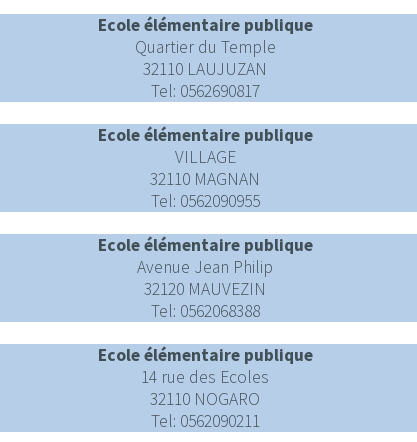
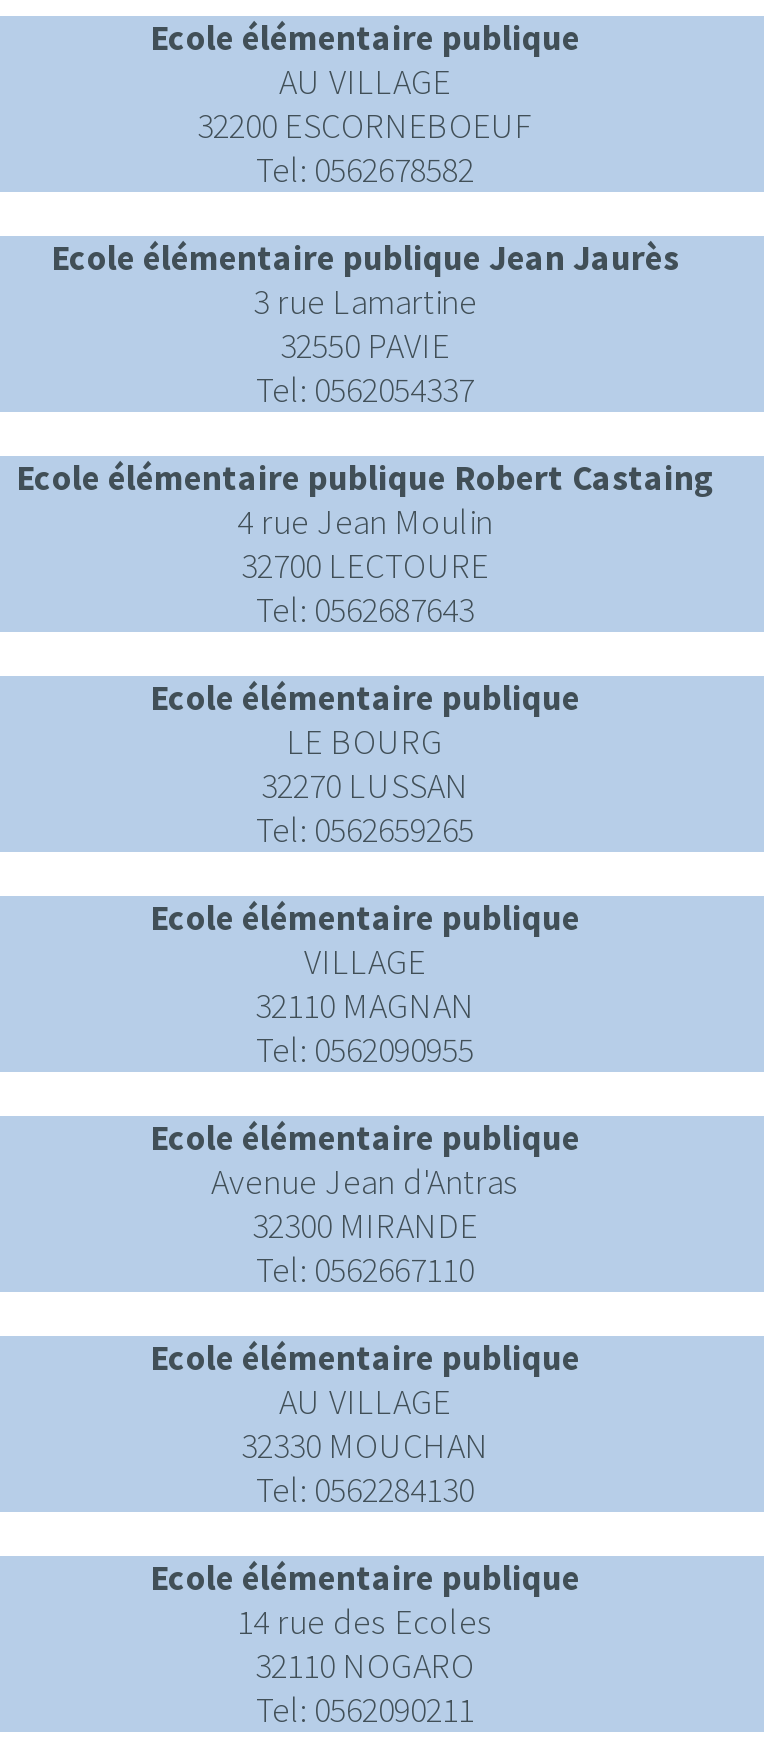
- Quartier du Temple
- 32110 LAUJUZAN
- Tel: 0562690817
+ AU VILLAGE
+ 32200 ESCORNEBOEUF
+ Tel: 0562678582
+ Ecole élémentaire publique Jean Jaurès
+ 3 rue Lamartine
+ 32550 PAVIE
+ Tel: 0562054337
+ Ecole élémentaire publique Robert Castaing
+ 4 rue Jean Moulin
+ 32700 LECTOURE
+ Tel: 0562687643
+ Ecole élémentaire publique
+ LE BOURG
+ 32270 LUSSAN
+ Tel: 0562659265

- Avenue Jean Philip
- 32120 MAUVEZIN
- Tel: 0562068388
+ Avenue Jean d'Antras
+ 32300 MIRANDE
+ Tel: 0562667110
+ Ecole élémentaire publique
+ AU VILLAGE
+ 32330 MOUCHAN
+ Tel: 0562284130
